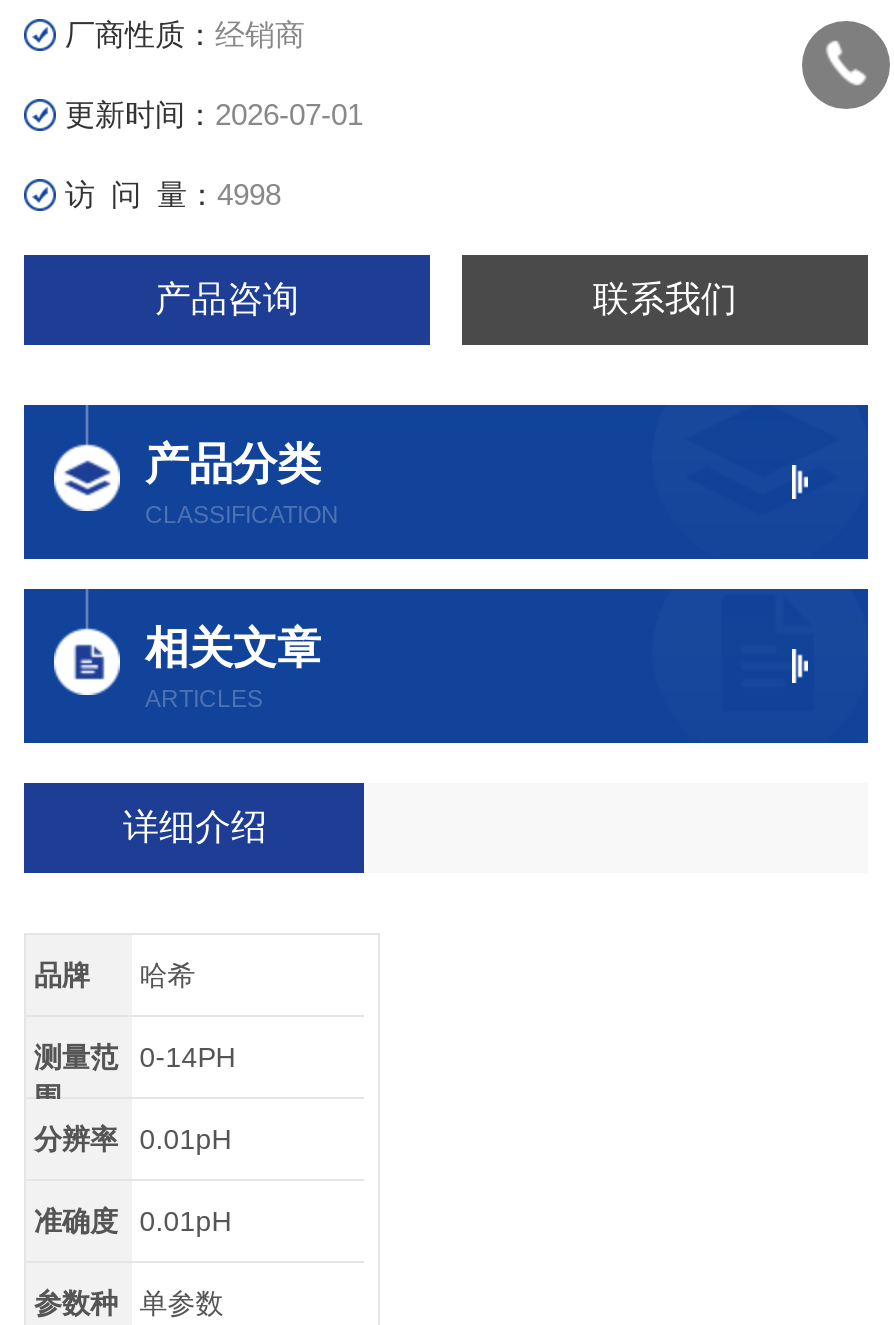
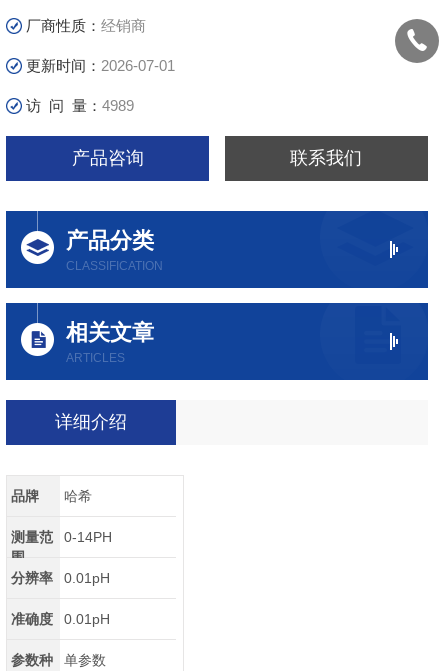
- 访 问 量：4998
+ 访 问 量：4989
